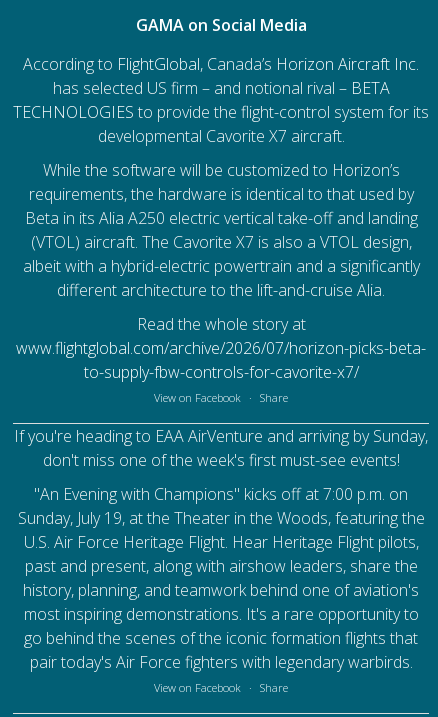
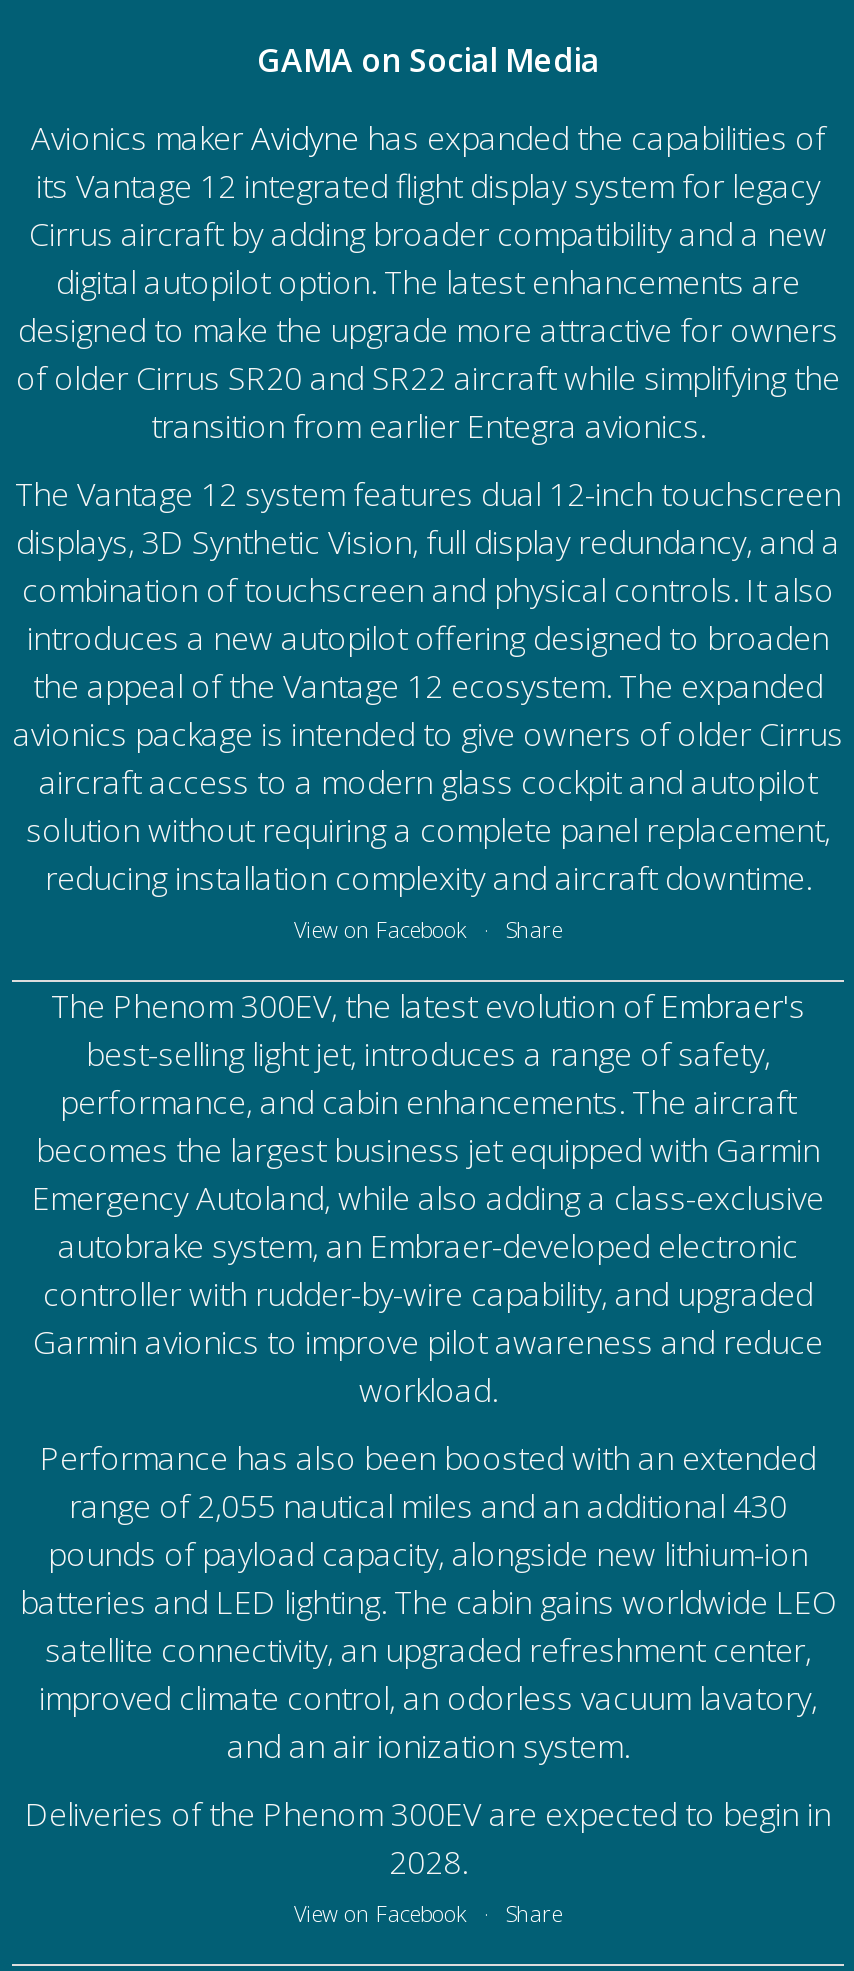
- According to FlightGlobal, Canada’s Horizon Aircraft Inc.
- has selected US firm – and notional rival – BETA
- TECHNOLOGIES to provide the flight-control system for its
- developmental Cavorite X7 aircraft.
- While the software will be customized to Horizon’s
- requirements, the hardware is identical to that used by
- Beta in its Alia A250 electric vertical take-off and landing
- (VTOL) aircraft. The Cavorite X7 is also a VTOL design,
- albeit with a hybrid-electric powertrain and a significantly
- different architecture to the lift-and-cruise Alia.
- Read the whole story at
- www.flightglobal.com/archive/2026/07/horizon-picks-beta-
- to-supply-fbw-controls-for-cavorite-x7/
+ Avionics maker Avidyne has expanded the capabilities of
+ its Vantage 12 integrated flight display system for legacy
+ Cirrus aircraft by adding broader compatibility and a new
+ digital autopilot option. The latest enhancements are
+ designed to make the upgrade more attractive for owners
+ of older Cirrus SR20 and SR22 aircraft while simplifying the
+ transition from earlier Entegra avionics.
+ The Vantage 12 system features dual 12-inch touchscreen
+ displays, 3D Synthetic Vision, full display redundancy, and a
+ combination of touchscreen and physical controls. It also
+ introduces a new autopilot offering designed to broaden
+ the appeal of the Vantage 12 ecosystem. The expanded
+ avionics package is intended to give owners of older Cirrus
+ aircraft access to a modern glass cockpit and autopilot
+ solution without requiring a complete panel replacement,
+ reducing installation complexity and aircraft downtime.

- If you're heading to EAA AirVenture and arriving by Sunday,
- don't miss one of the week's first must-see events!
- "An Evening with Champions" kicks off at 7:00 p.m. on
- Sunday, July 19, at the Theater in the Woods, featuring the
- U.S. Air Force Heritage Flight. Hear Heritage Flight pilots,
- past and present, along with airshow leaders, share the
- history, planning, and teamwork behind one of aviation's
- most inspiring demonstrations. It's a rare opportunity to
- go behind the scenes of the iconic formation flights that
- pair today's Air Force fighters with legendary warbirds.
+ The Phenom 300EV, the latest evolution of Embraer's
+ best-selling light jet, introduces a range of safety,
+ performance, and cabin enhancements. The aircraft
+ becomes the largest business jet equipped with Garmin
+ Emergency Autoland, while also adding a class-exclusive
+ autobrake system, an Embraer-developed electronic
+ controller with rudder-by-wire capability, and upgraded
+ Garmin avionics to improve pilot awareness and reduce
+ workload.
+ Performance has also been boosted with an extended
+ range of 2,055 nautical miles and an additional 430
+ pounds of payload capacity, alongside new lithium-ion
+ batteries and LED lighting. The cabin gains worldwide LEO
+ satellite connectivity, an upgraded refreshment center,
+ improved climate control, an odorless vacuum lavatory,
+ and an air ionization system.
+ Deliveries of the Phenom 300EV are expected to begin in
+ 2028.
